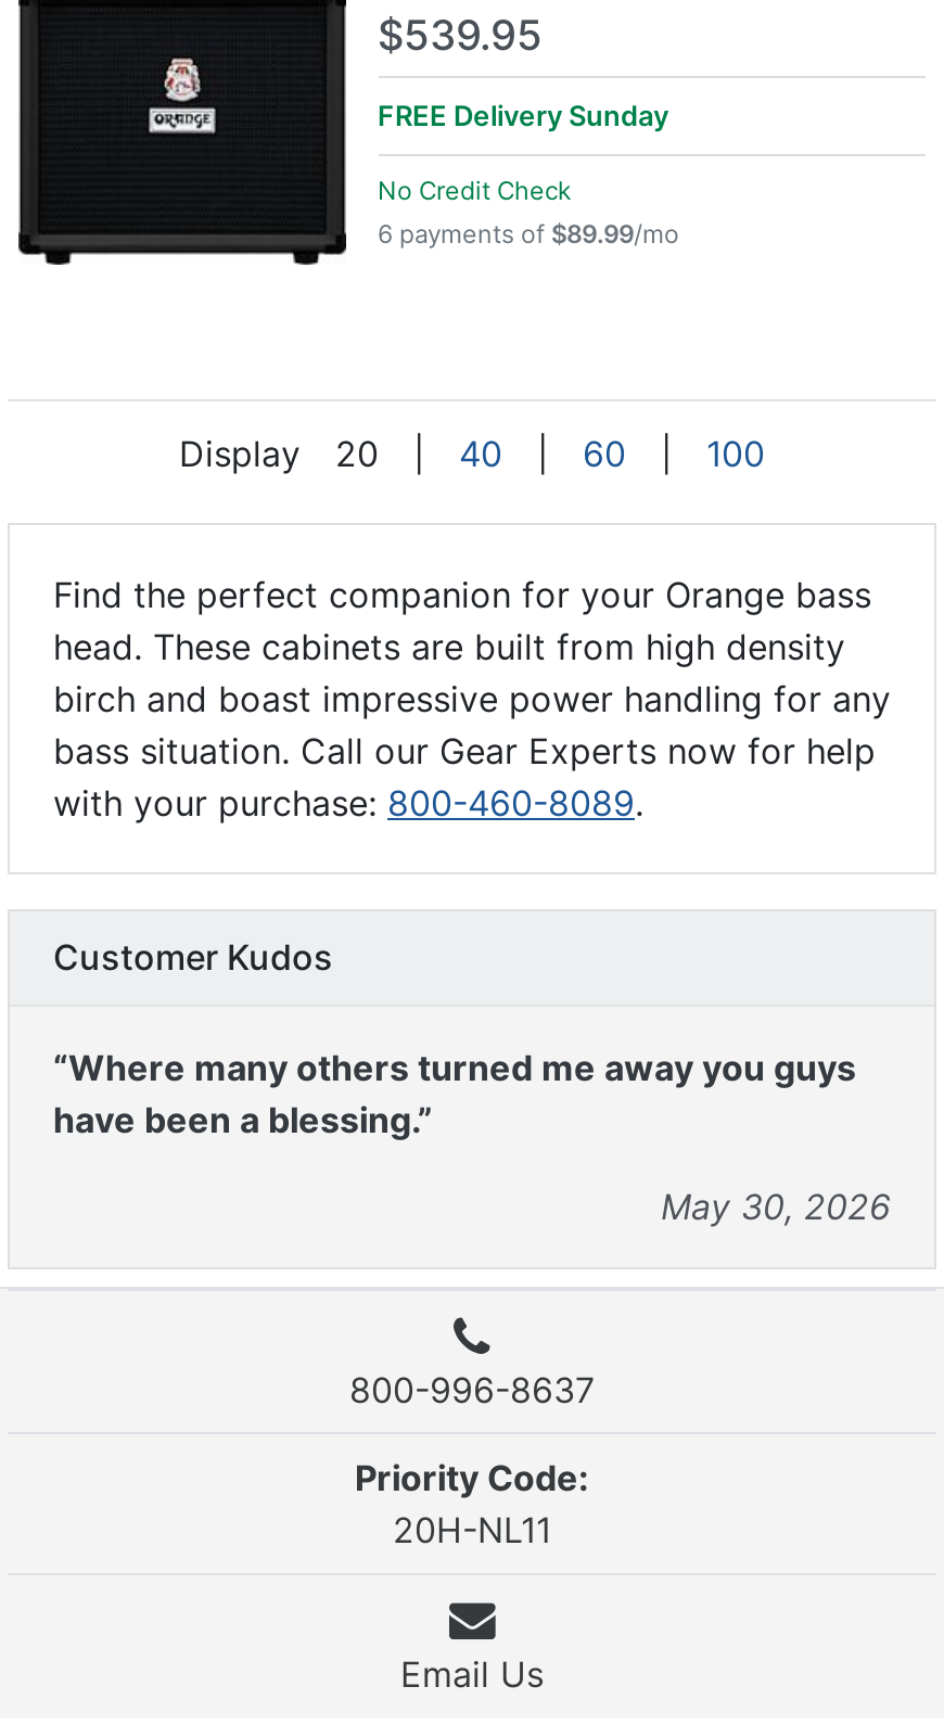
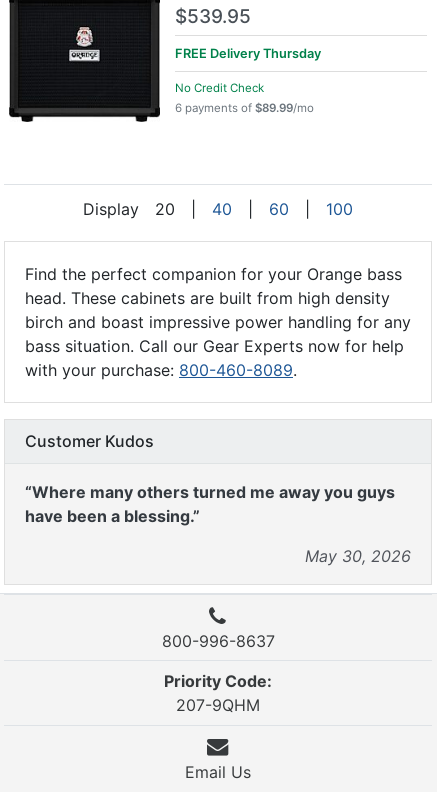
- FREE Delivery Sunday
+ FREE Delivery Thursday

- 20H-NL11
+ 207-9QHM
